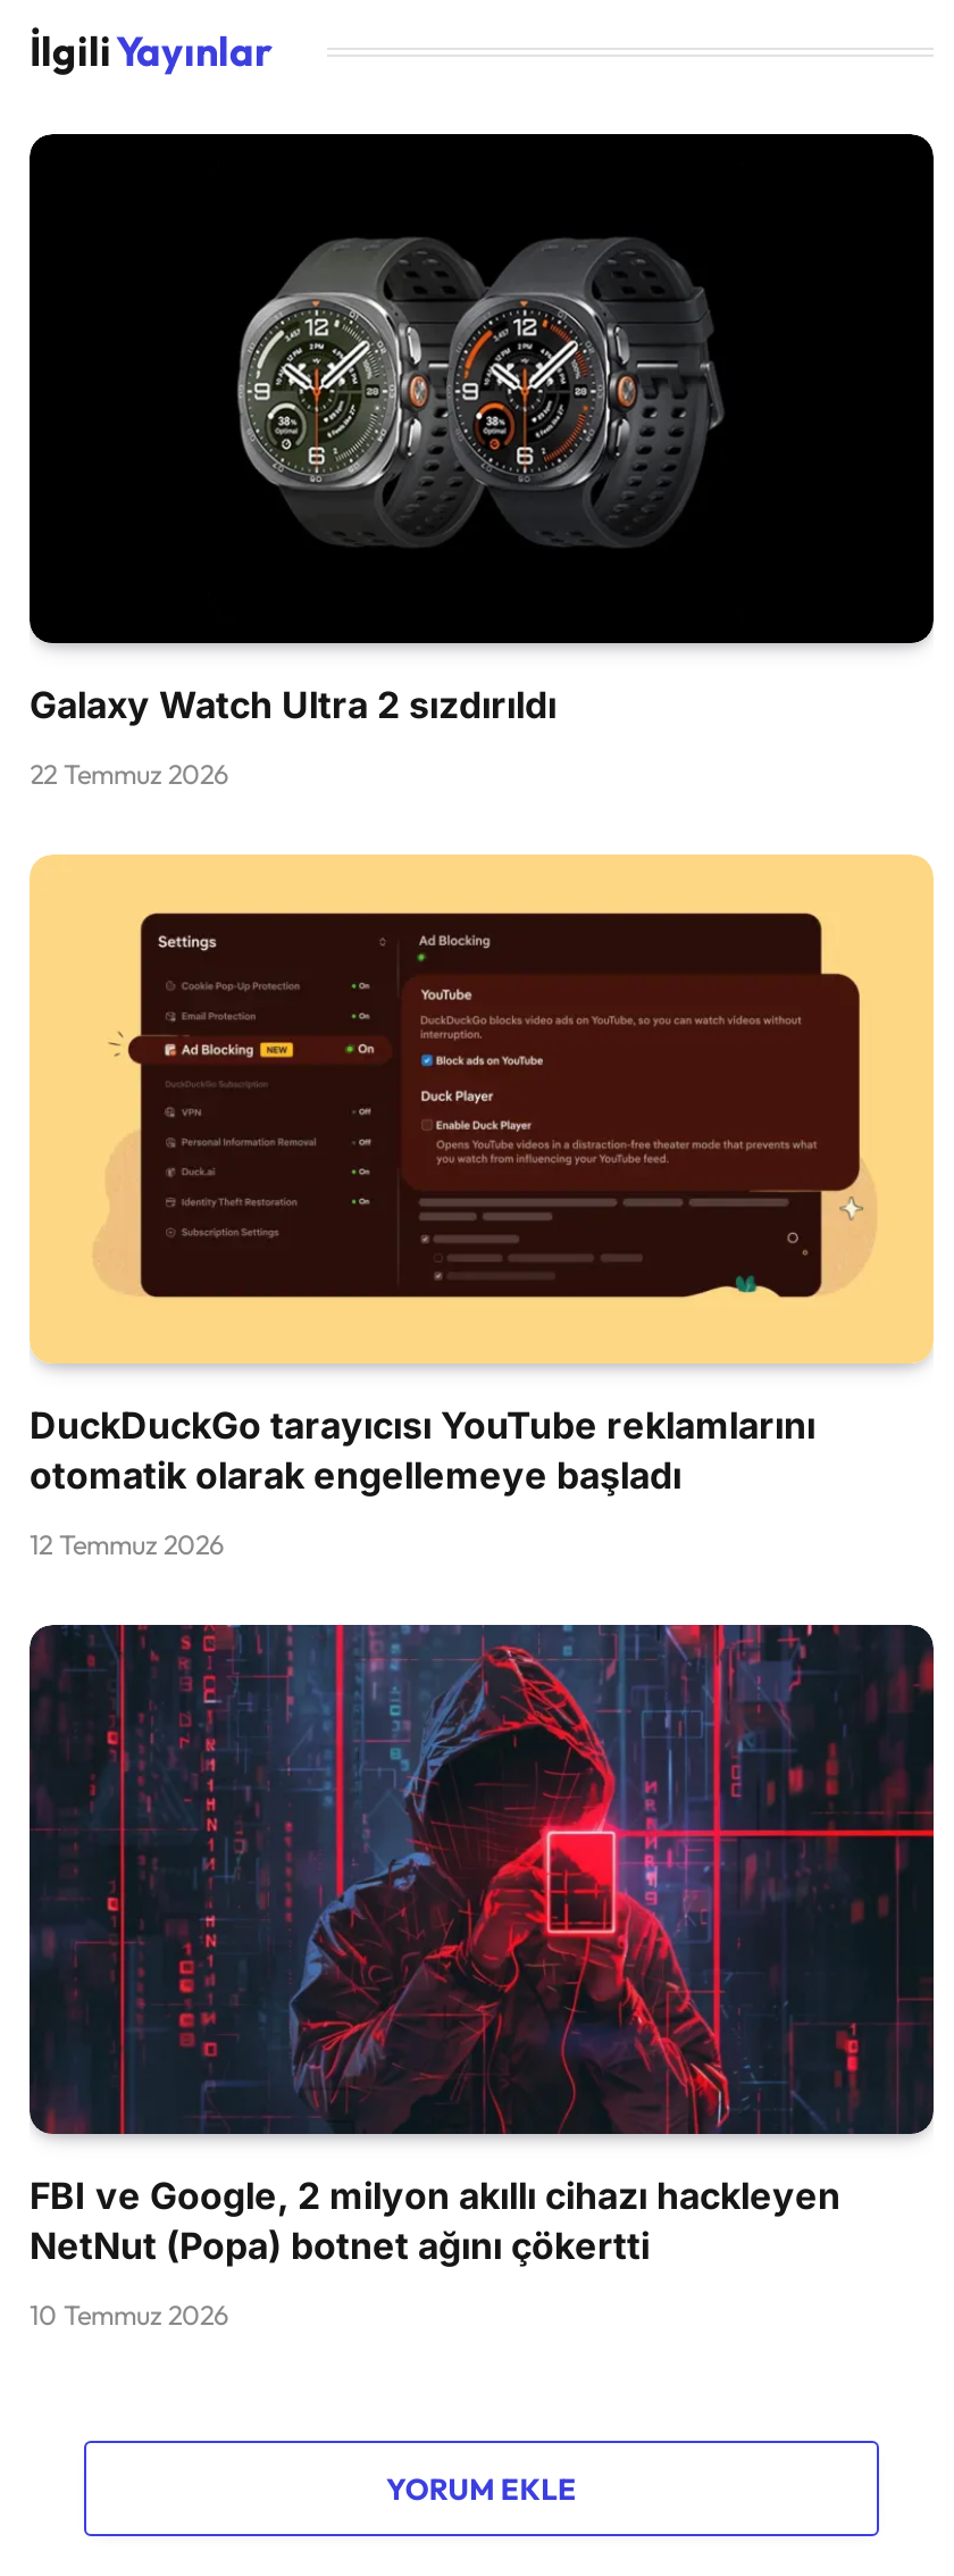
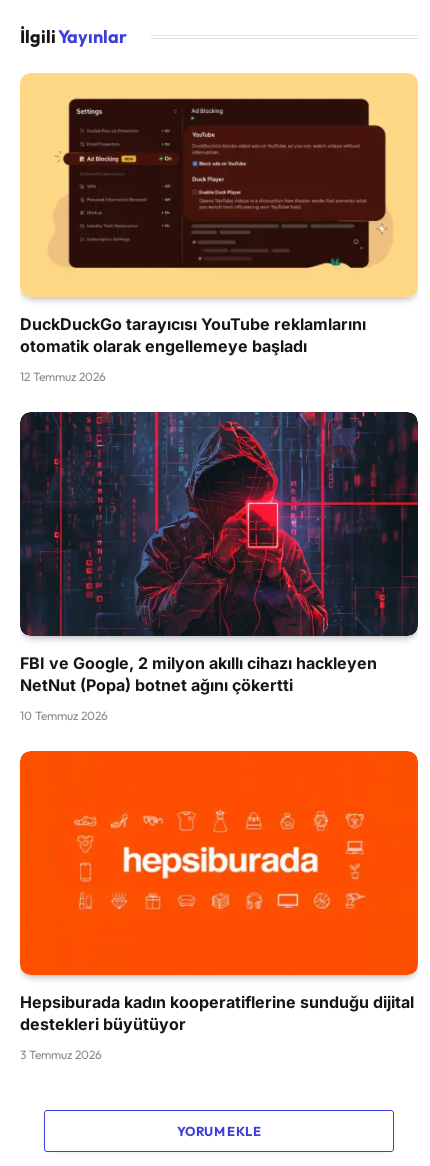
- [image]
- Galaxy Watch Ultra 2 sızdırıldı
- 22 Temmuz 2026

moved up: [image]

moved up: [image] | DuckDuckGo tarayıcısı YouTube reklamlarını | otomatik olarak engellemeye başladı | 12 Temmuz 2026 | FBI ve Google, 2 milyon akıllı cihazı hackleyen | NetNut (Popa) botnet ağını çökertti | 10 Temmuz 2026

+ [image]
+ Hepsiburada kadın kooperatiflerine sunduğu dijital
+ destekleri büyütüyor
+ 3 Temmuz 2026
